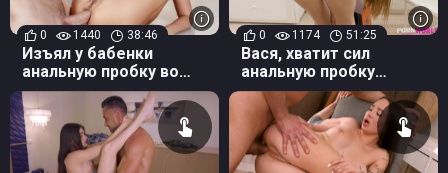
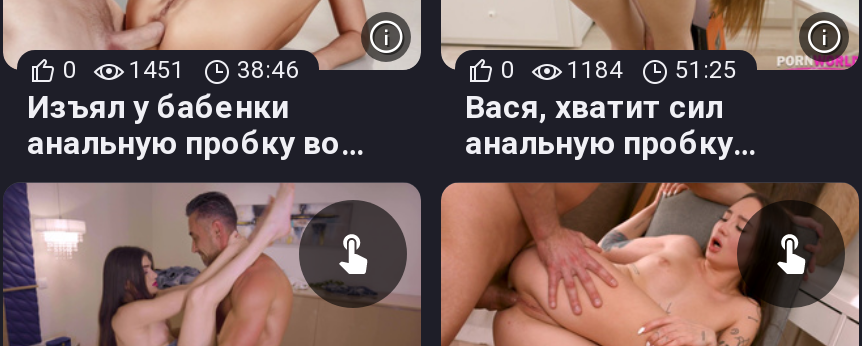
- 0 1440 38:46
+ 0 1451 38:46

- 0 1174 51:25
+ 0 1184 51:25
